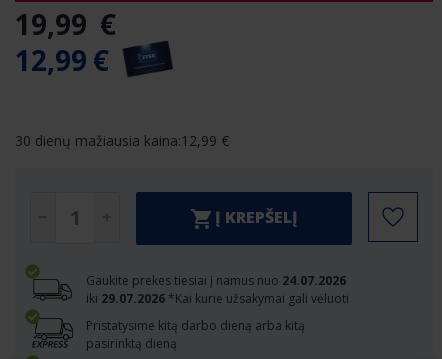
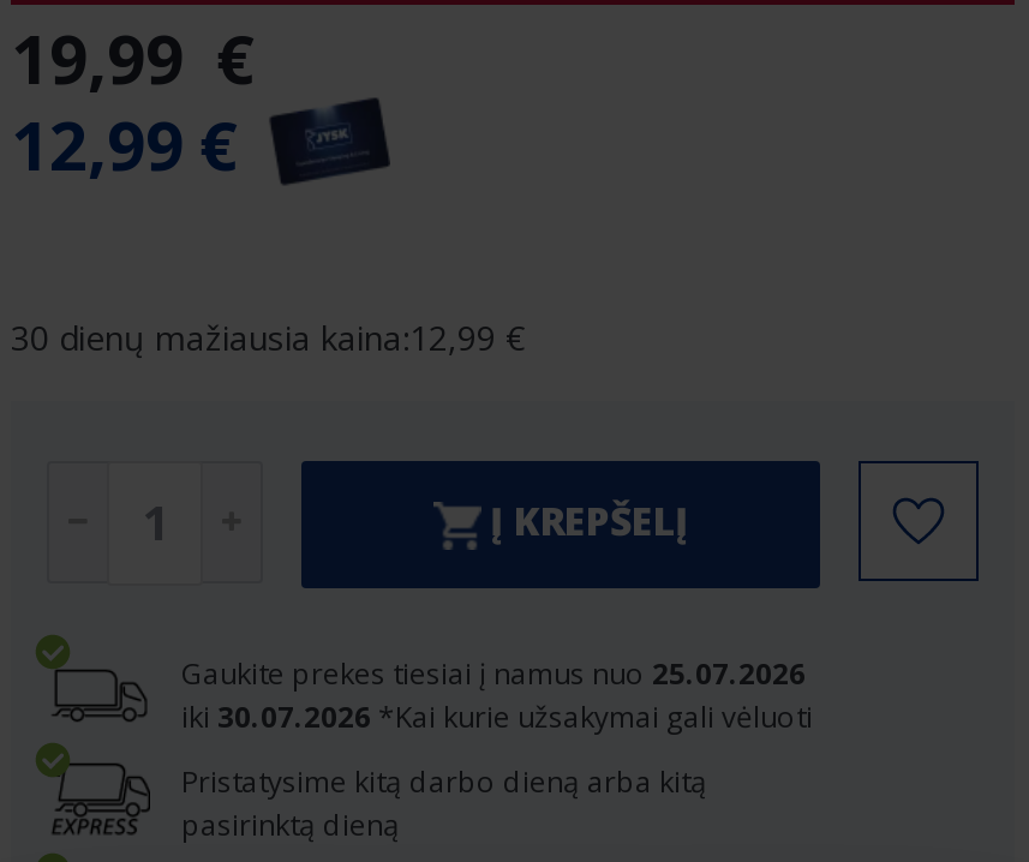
- Gaukite prekes tiesiai į namus nuo 24.07.2026
+ Gaukite prekes tiesiai į namus nuo 25.07.2026

- iki 29.07.2026 *Kai kurie užsakymai gali vėluoti
+ iki 30.07.2026 *Kai kurie užsakymai gali vėluoti
